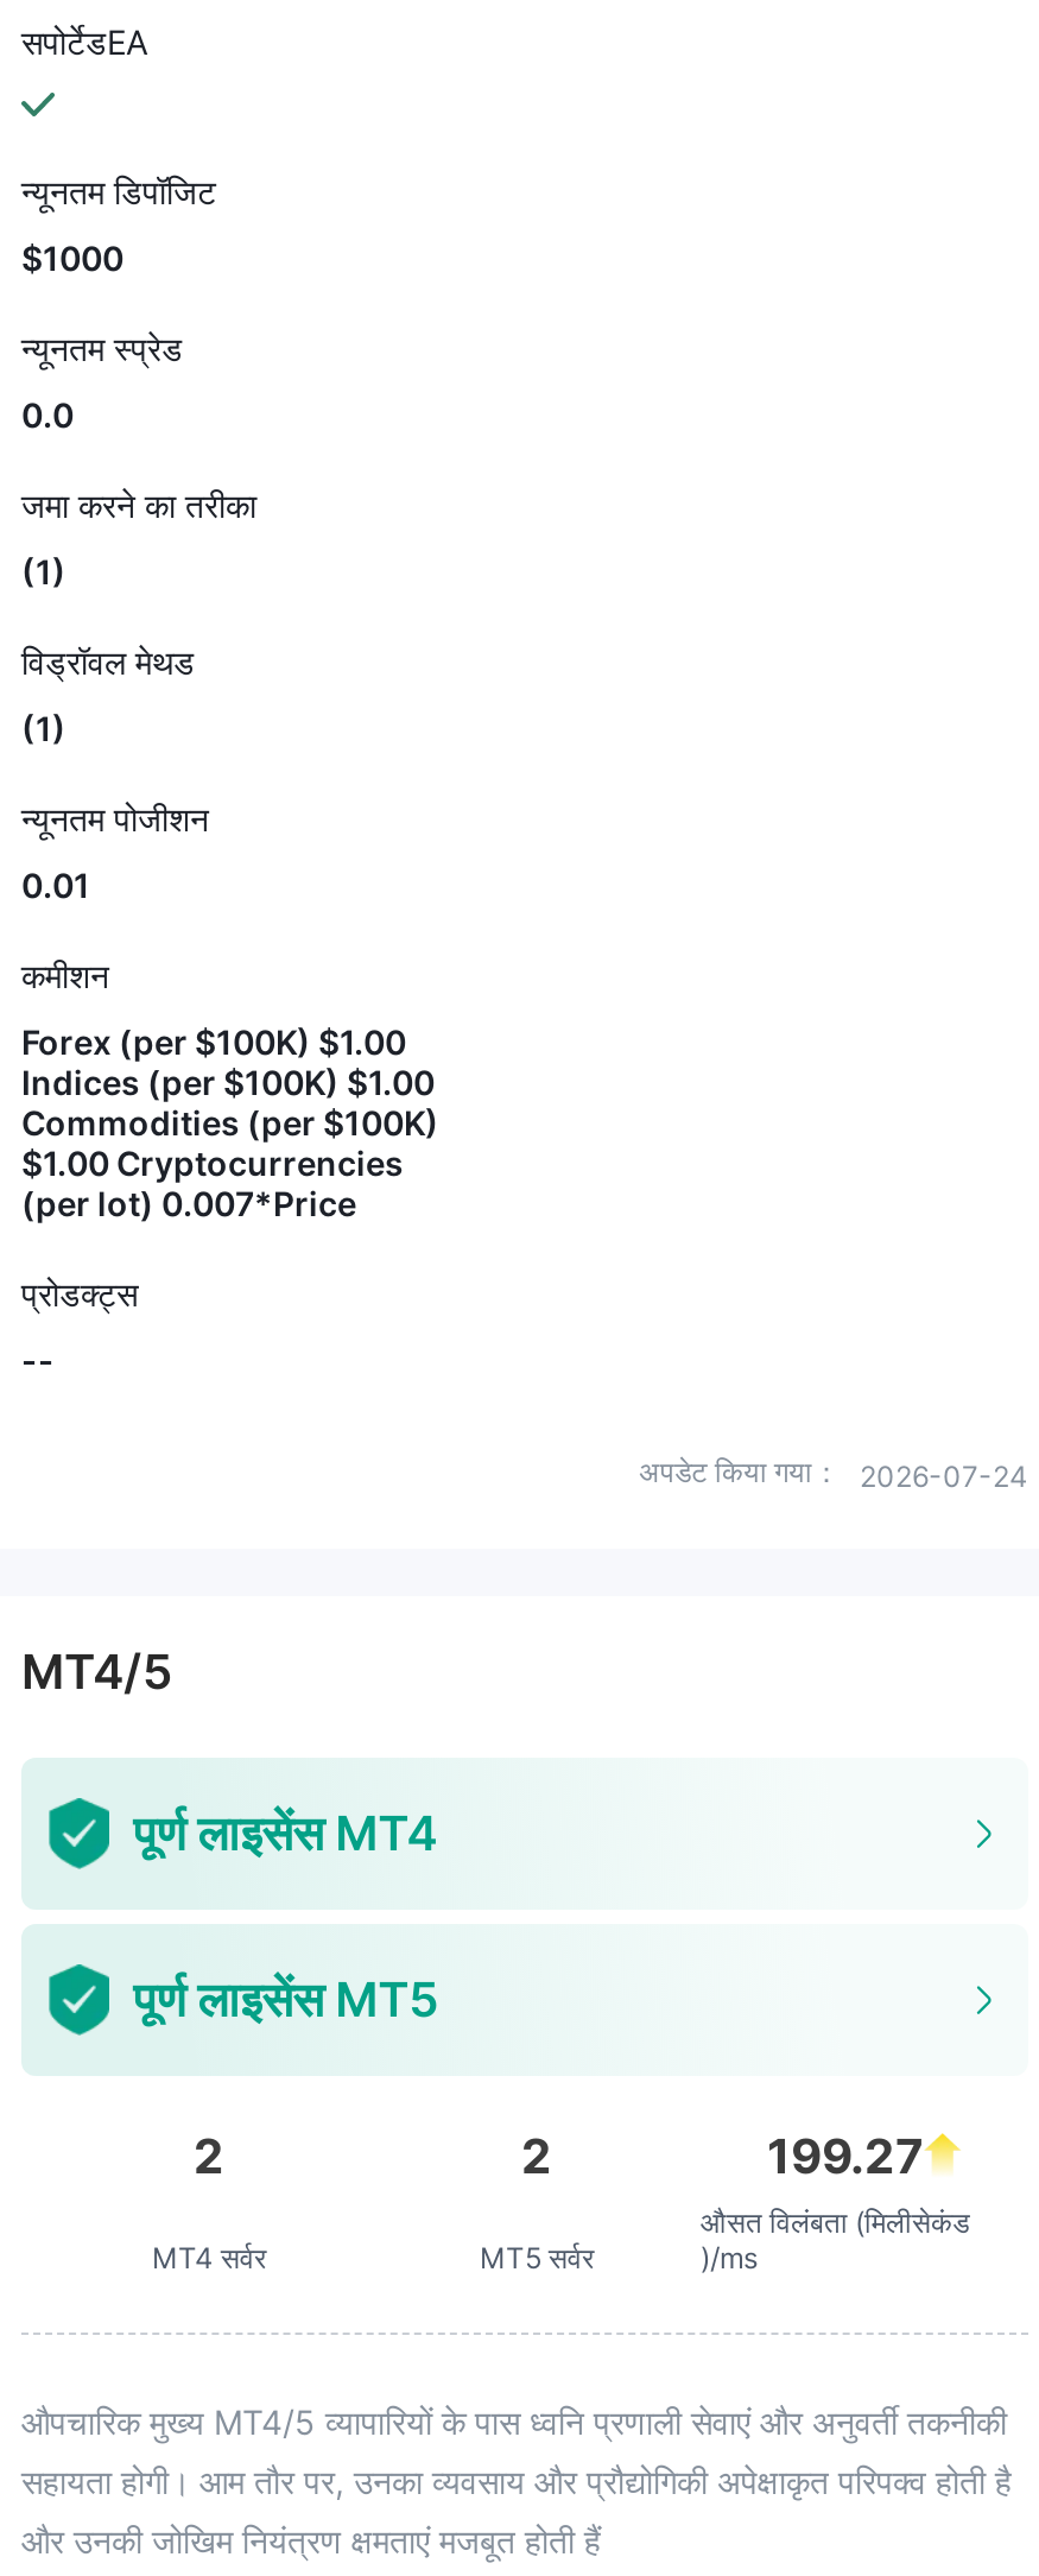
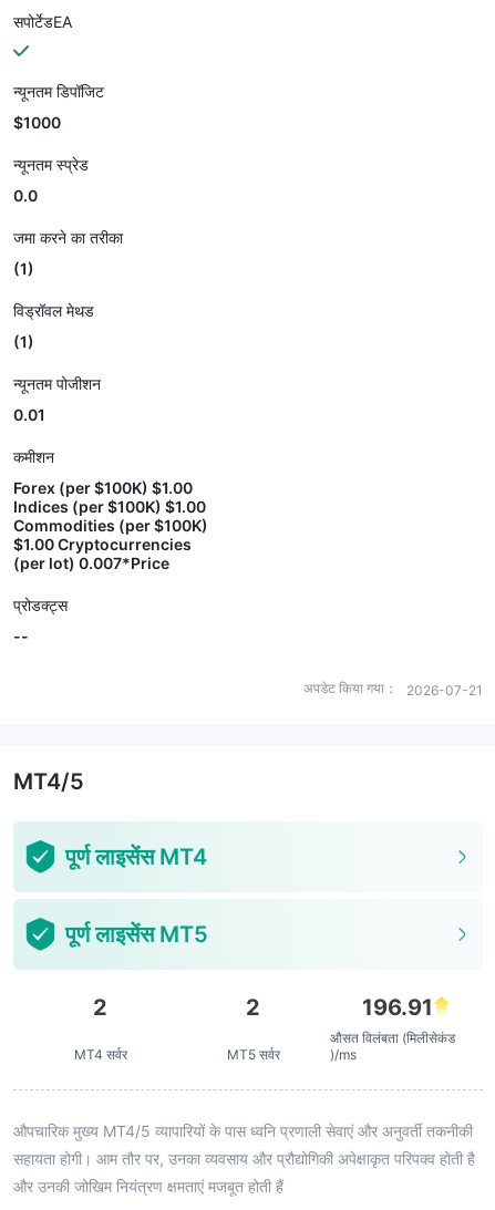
- अपडेट किया गया： 2026-07-24
+ अपडेट किया गया： 2026-07-21

- 199.27
+ 196.91
